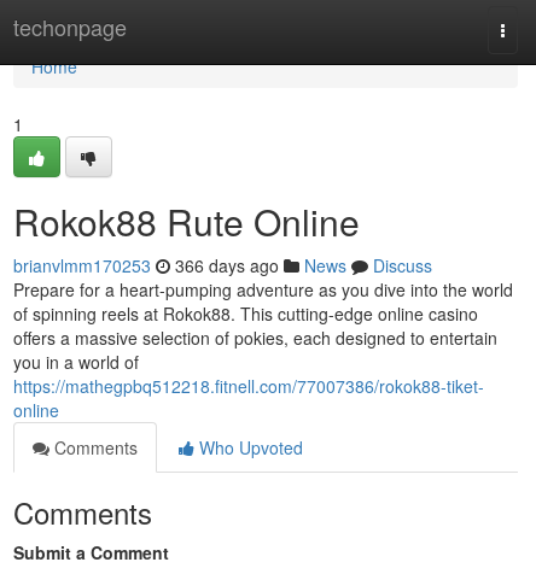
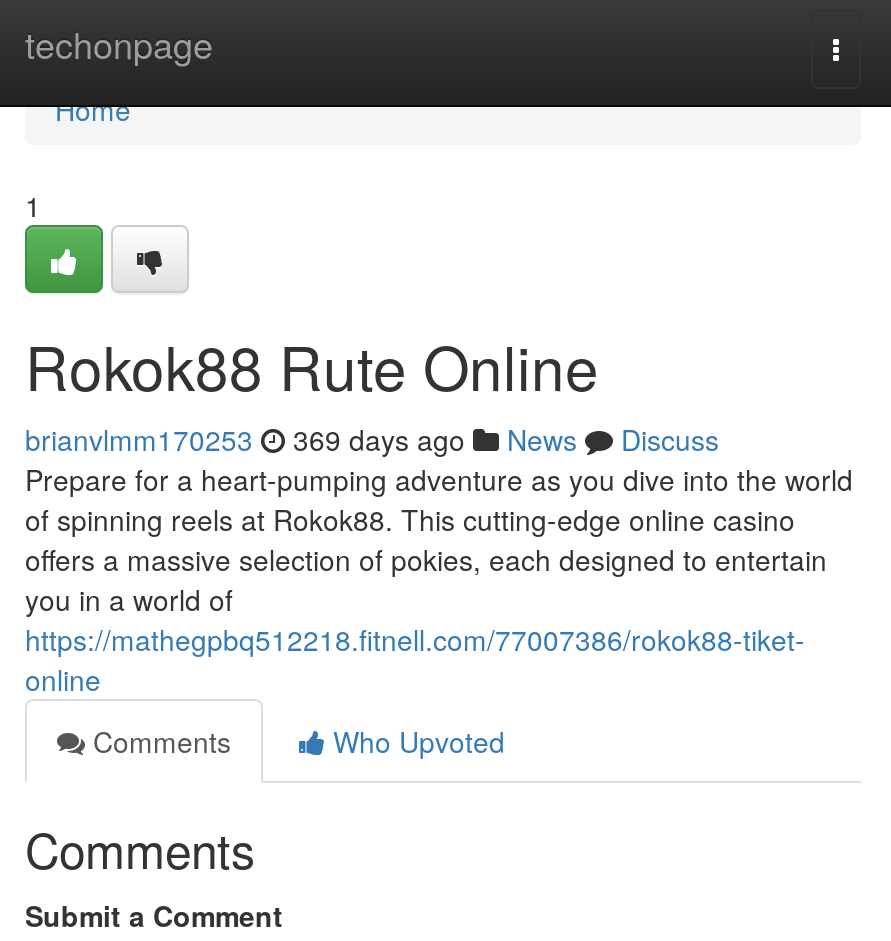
- brianvlmm170253 366 days ago News Discuss
+ brianvlmm170253 369 days ago News Discuss
